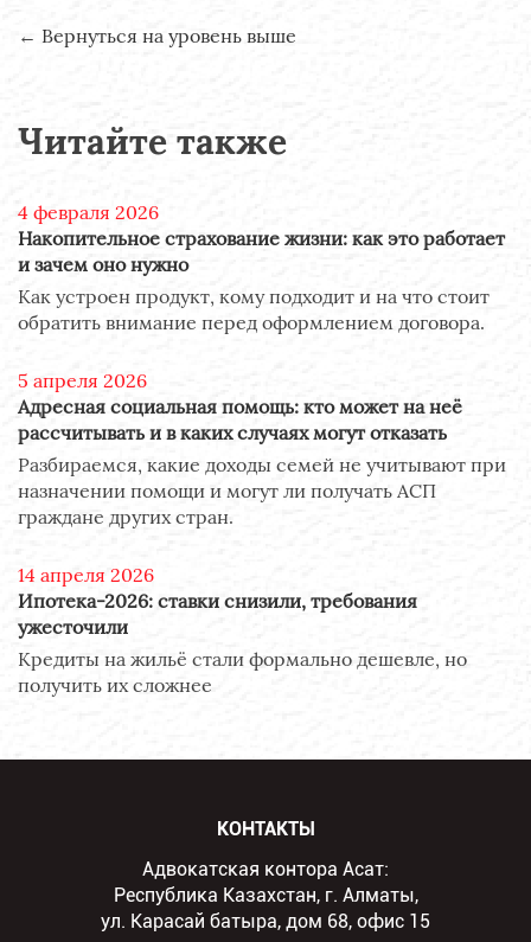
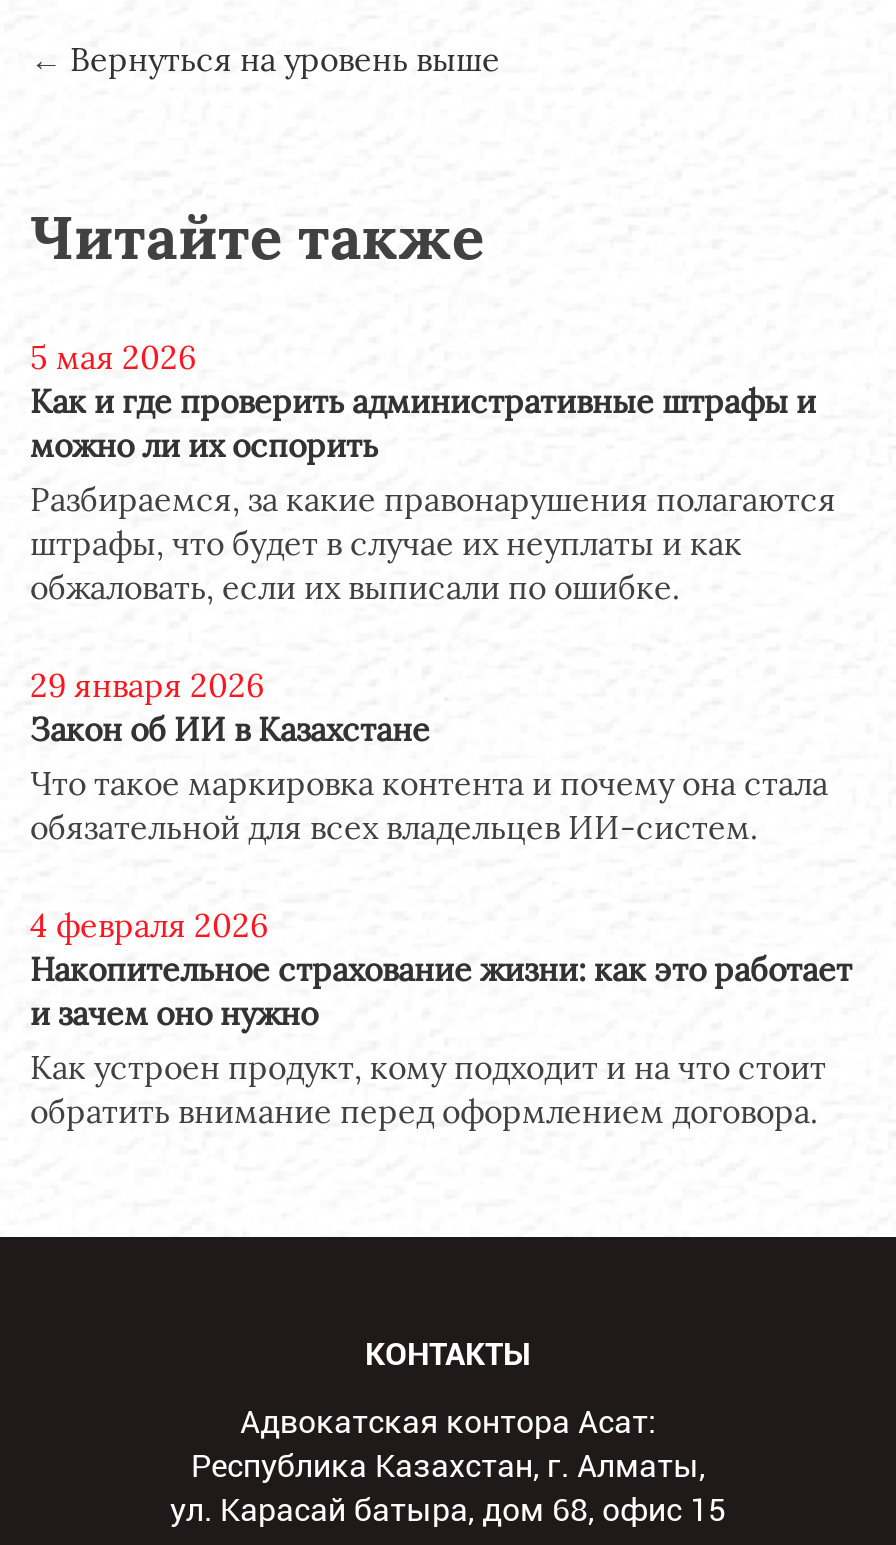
+ 5 мая 2026
+ Как и где проверить административные штрафы и
+ можно ли их оспорить
+ Разбираемся, за какие правонарушения полагаются
+ штрафы, что будет в случае их неуплаты и как
+ обжаловать, если их выписали по ошибке.
+ 29 января 2026
+ Закон об ИИ в Казахстане
+ Что такое маркировка контента и почему она стала
+ обязательной для всех владельцев ИИ-систем.

moved down: 4 февраля 2026 | Накопительное страхование жизни: как это работает | и зачем оно нужно | Как устроен продукт, кому подходит и на что стоит | обратить внимание перед оформлением договора.

- 5 апреля 2026
- Адресная социальная помощь: кто может на неё
- рассчитывать и в каких случаях могут отказать
- Разбираемся, какие доходы семей не учитывают при
- назначении помощи и могут ли получать АСП
- граждане других стран.
- 14 апреля 2026
- Ипотека-2026: ставки снизили, требования
- ужесточили
- Кредиты на жильё стали формально дешевле, но
- получить их сложнее
